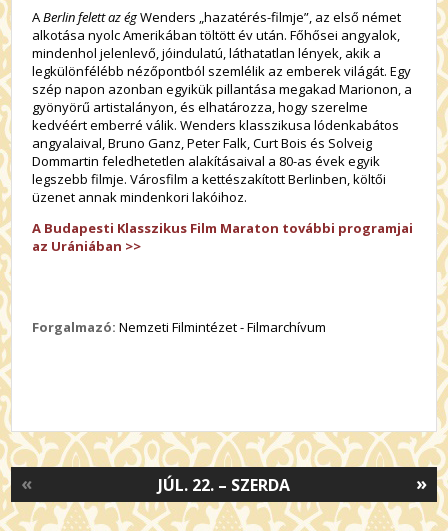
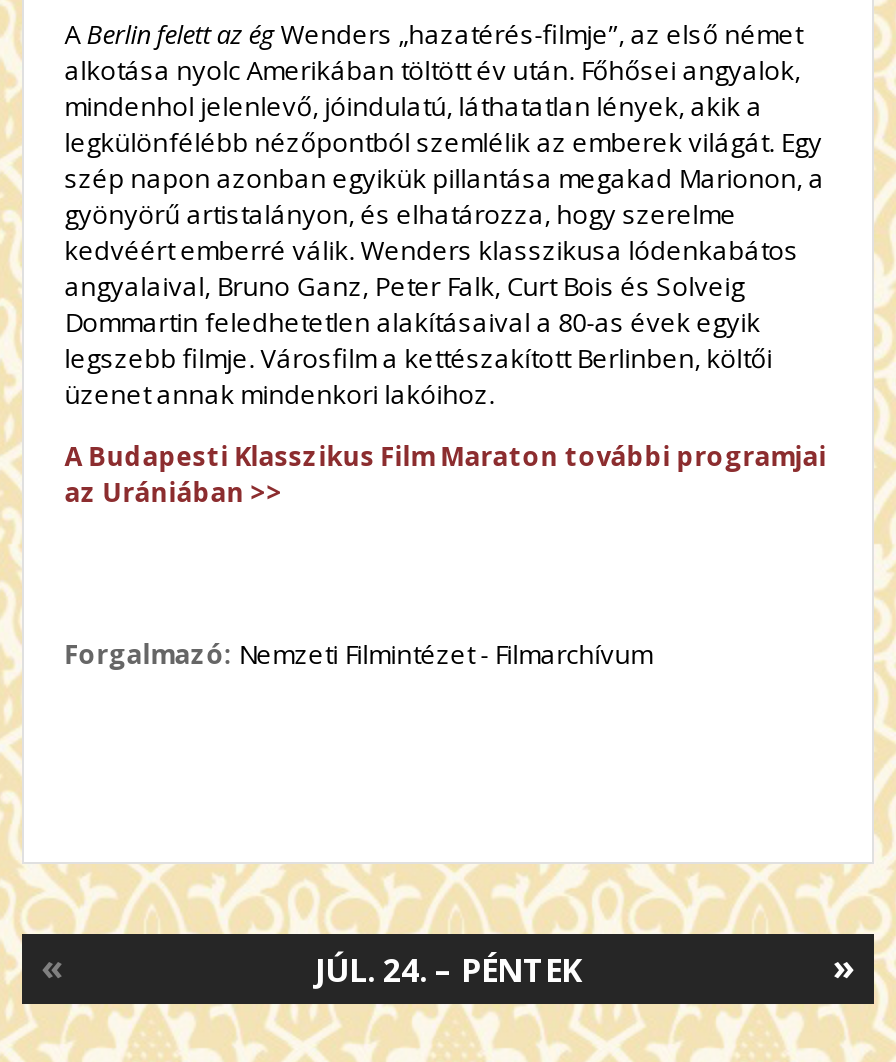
- JÚL. 22. – SZERDA
+ JÚL. 24. – PÉNTEK
